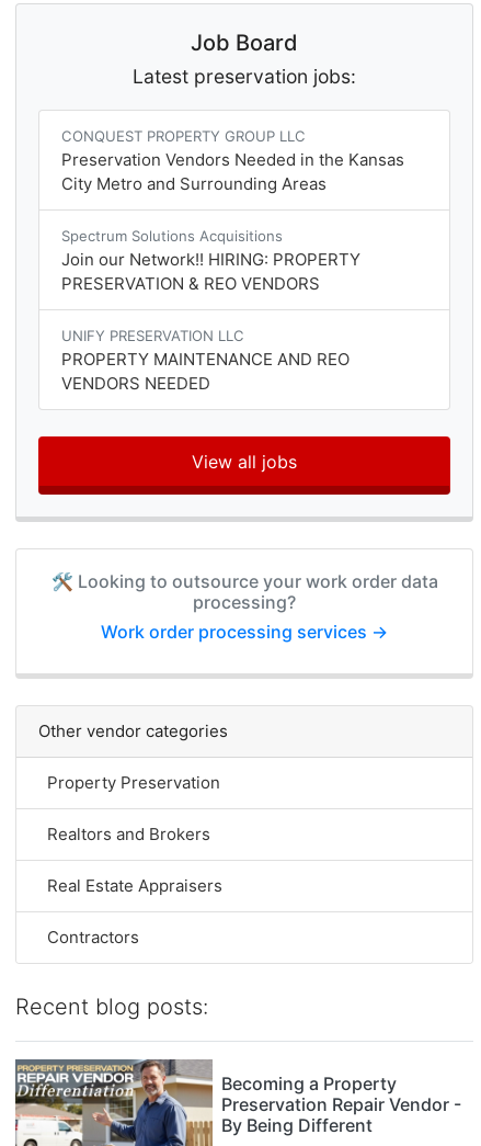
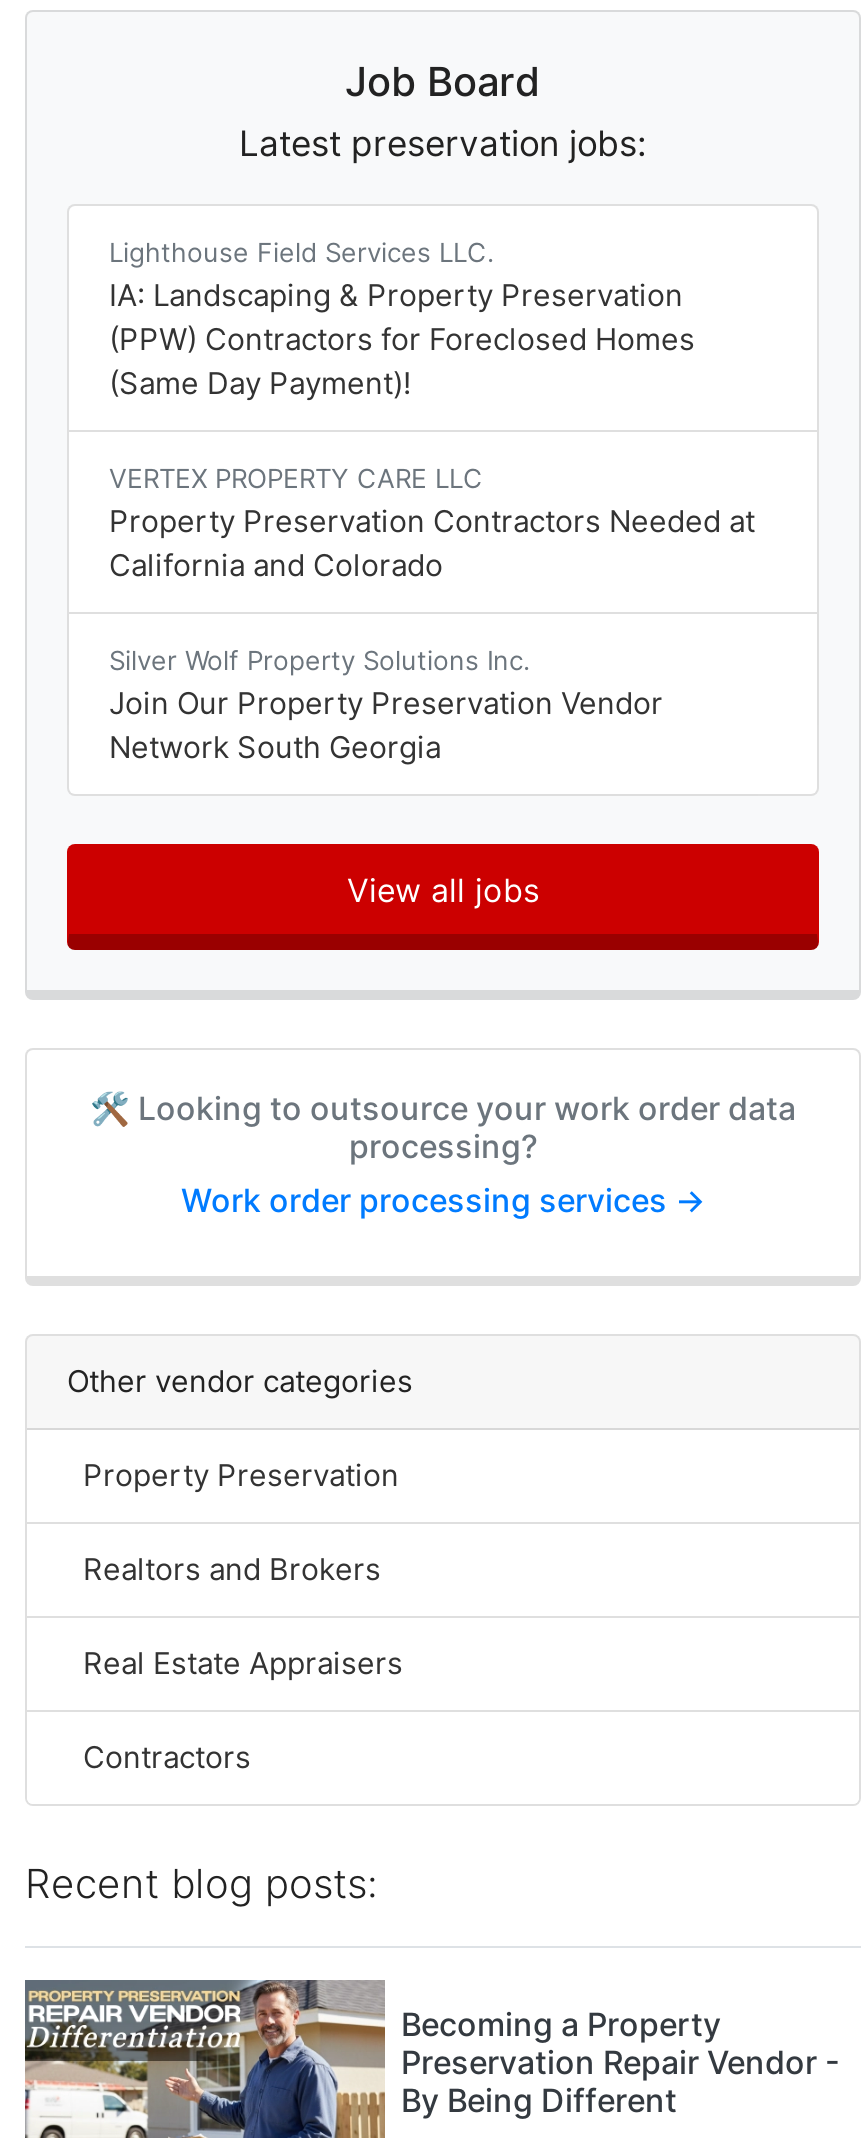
- CONQUEST PROPERTY GROUP LLC
- Preservation Vendors Needed in the Kansas
- City Metro and Surrounding Areas
+ Lighthouse Field Services LLC.
+ IA: Landscaping & Property Preservation
+ (PPW) Contractors for Foreclosed Homes
+ (Same Day Payment)!

- Spectrum Solutions Acquisitions
- Join our Network!! HIRING: PROPERTY
- PRESERVATION & REO VENDORS
+ VERTEX PROPERTY CARE LLC
+ Property Preservation Contractors Needed at
+ California and Colorado

- UNIFY PRESERVATION LLC
- PROPERTY MAINTENANCE AND REO
- VENDORS NEEDED
+ Silver Wolf Property Solutions Inc.
+ Join Our Property Preservation Vendor
+ Network South Georgia
